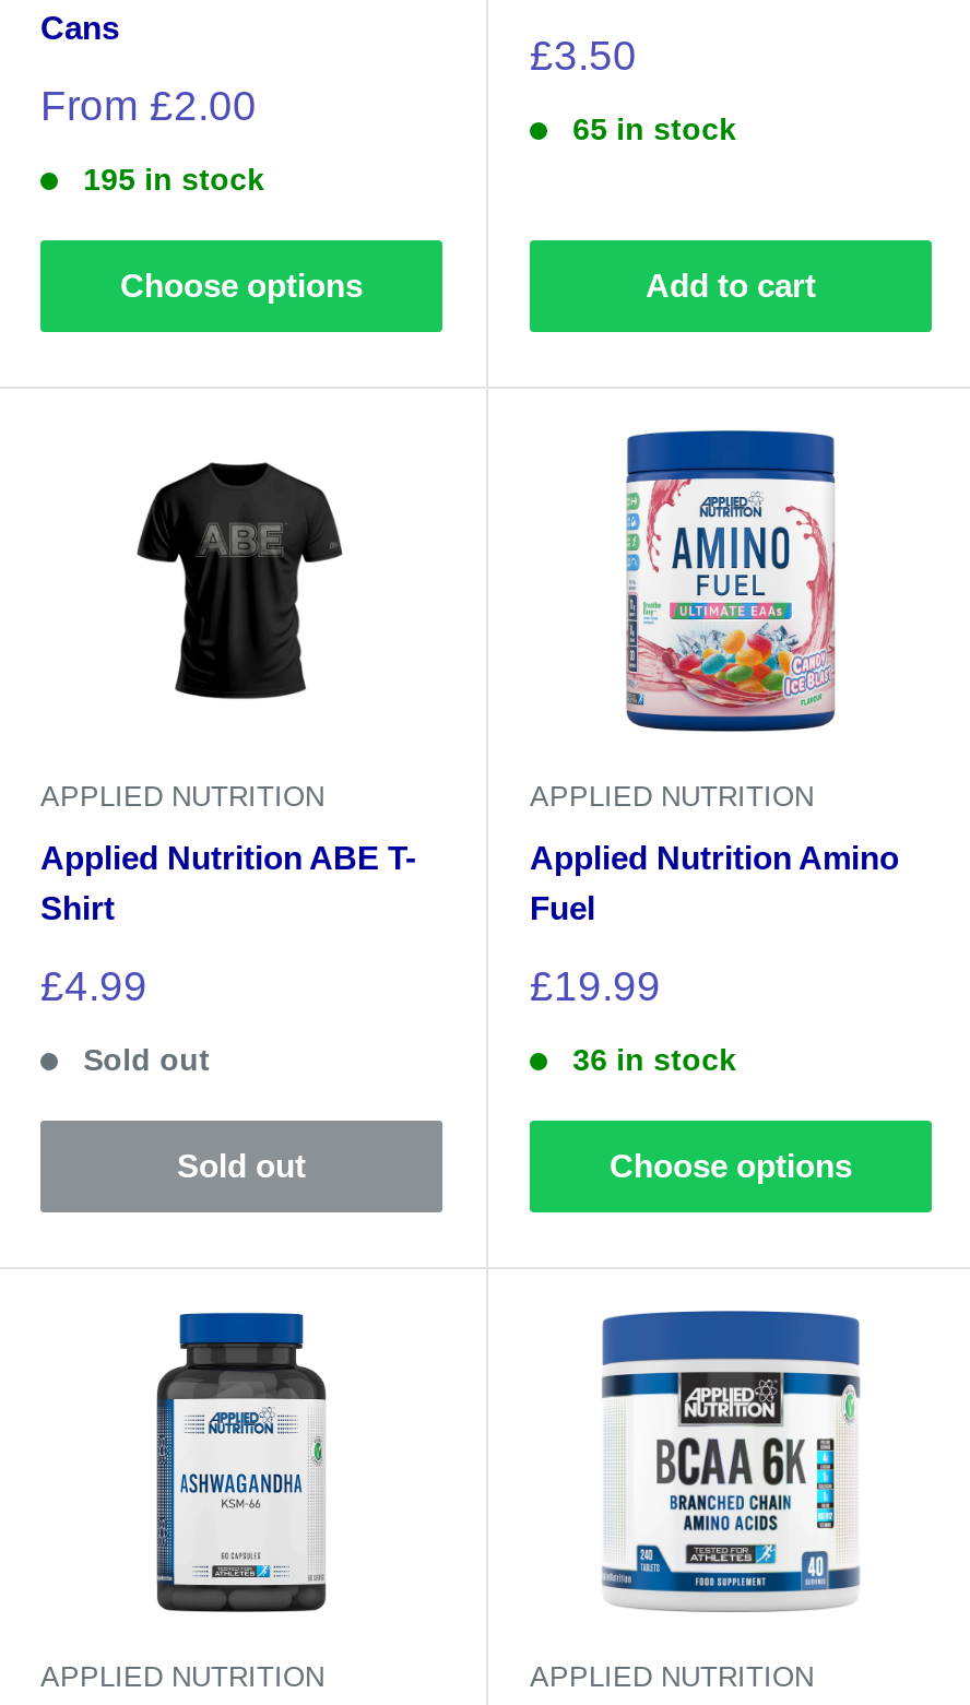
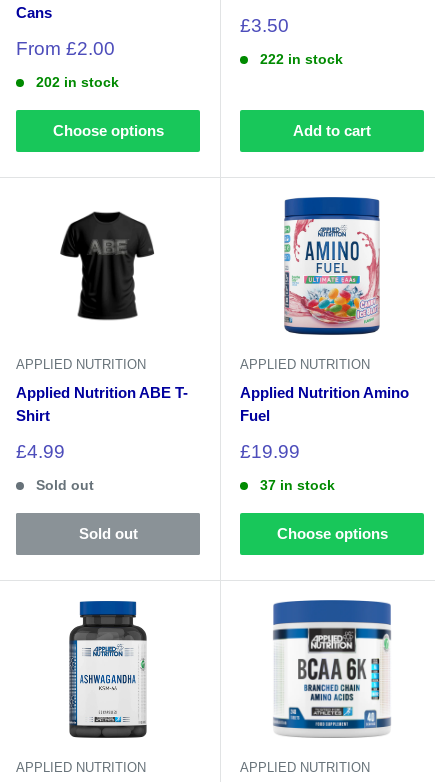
- 65 in stock
+ 222 in stock

- 195 in stock
+ 202 in stock

- 36 in stock
+ 37 in stock
